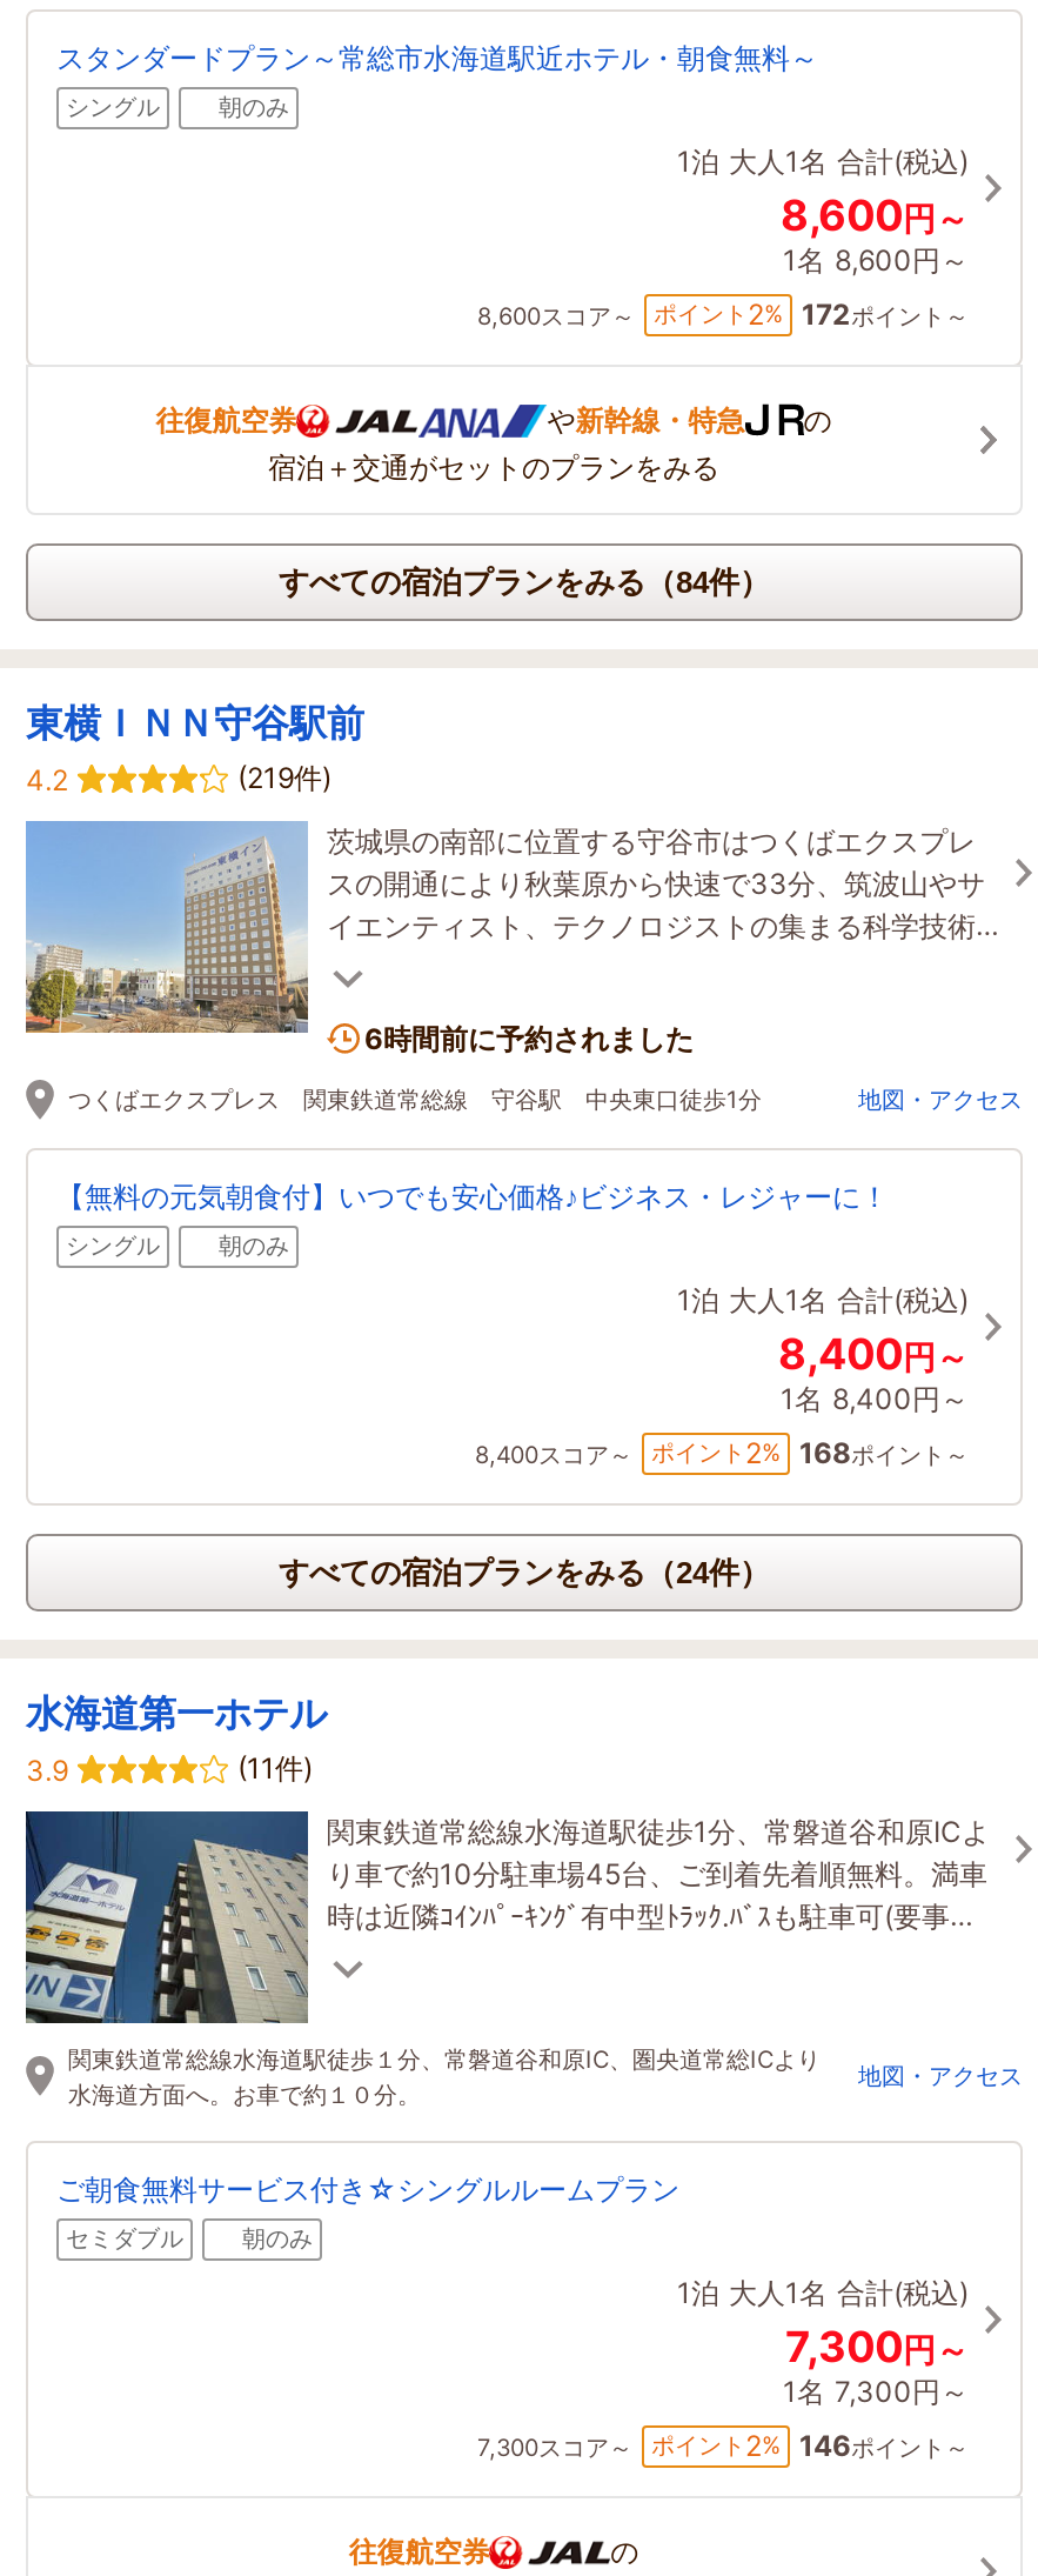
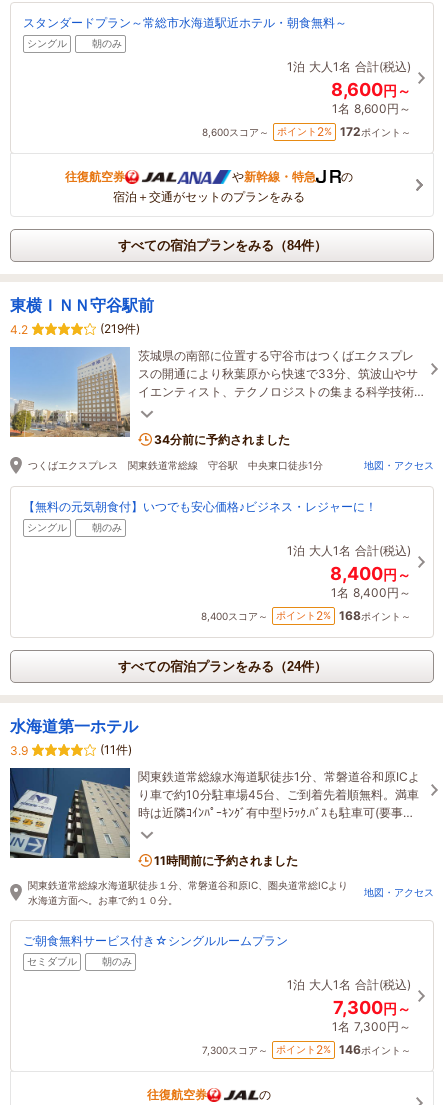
- 6時間前に予約されました
+ 34分前に予約されました

+ 11時間前に予約されました
